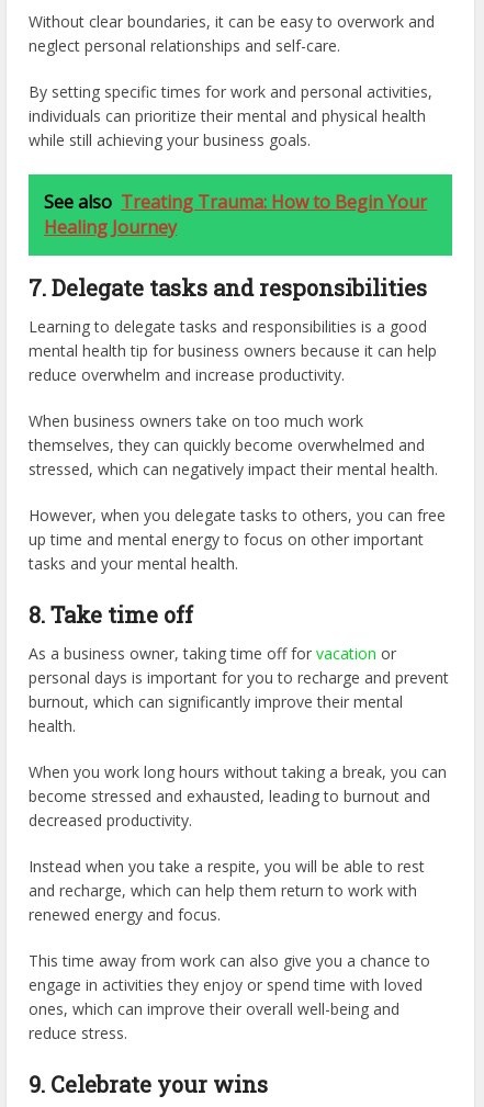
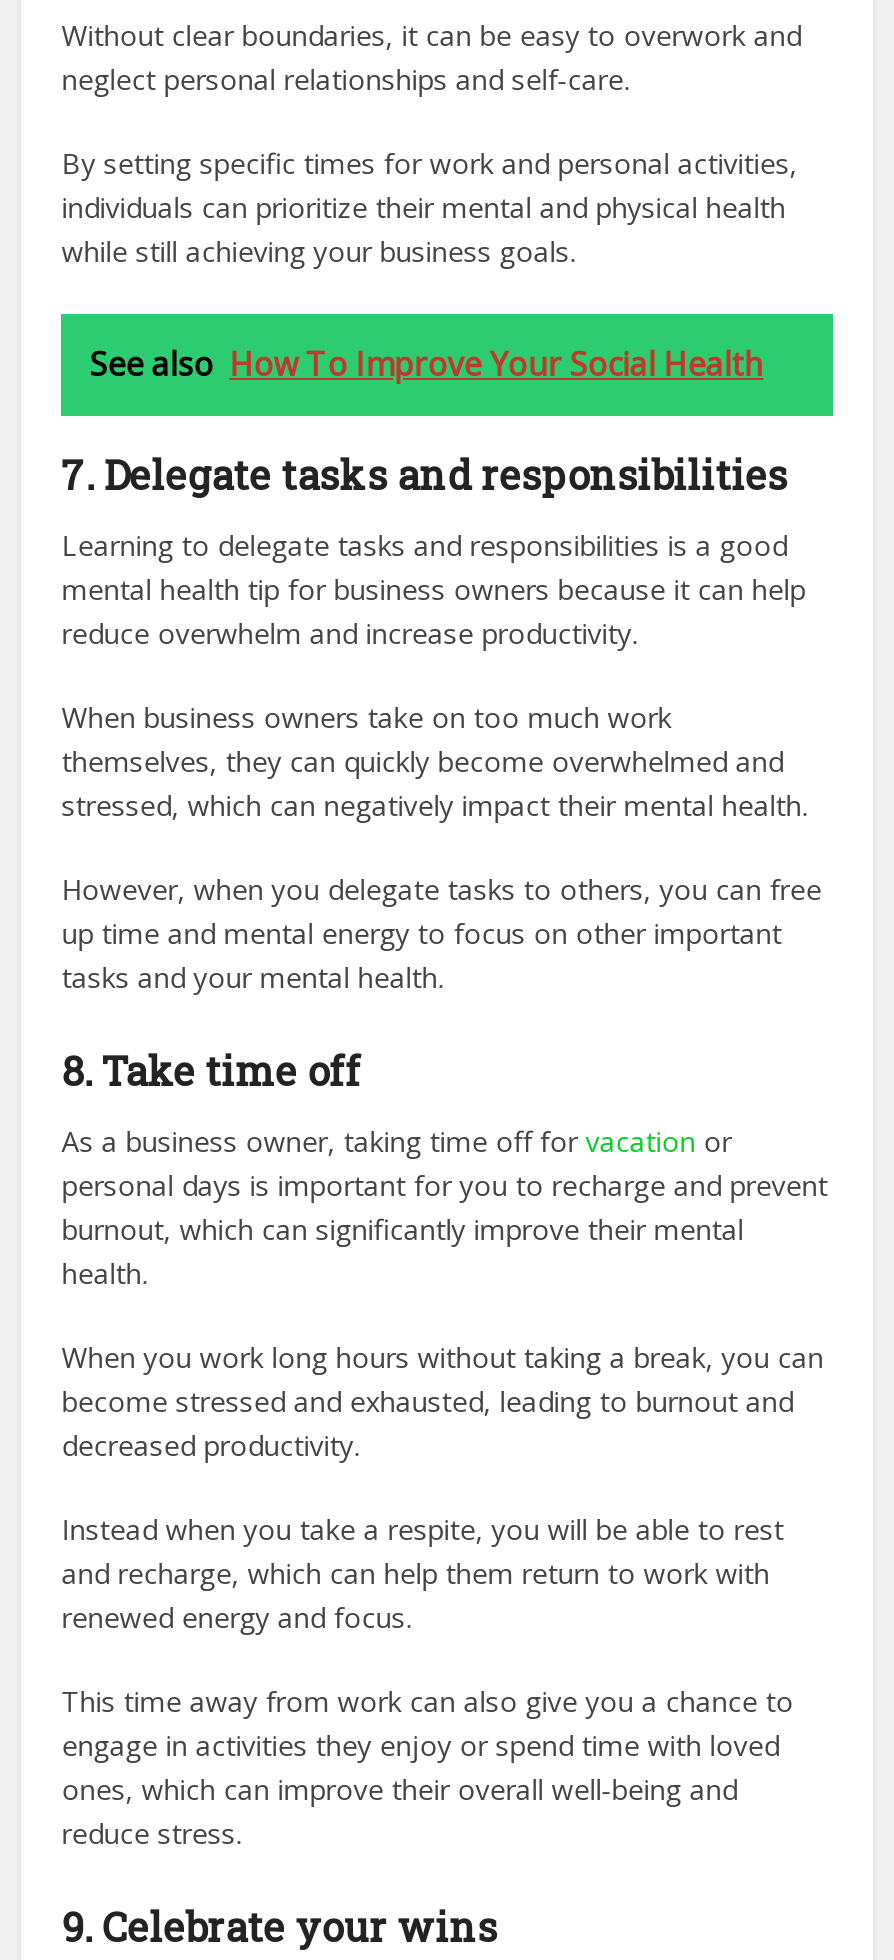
- See also Treating Trauma: How to Begin Your
- Healing Journey
+ See also How To Improve Your Social Health
